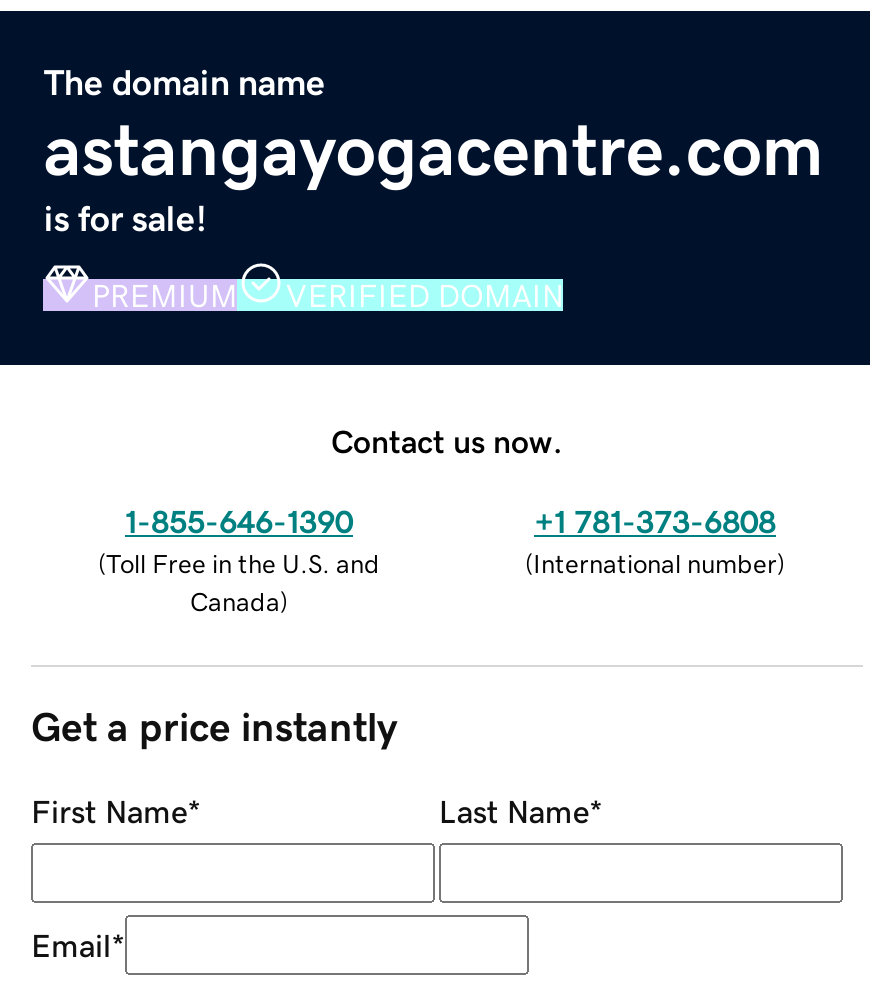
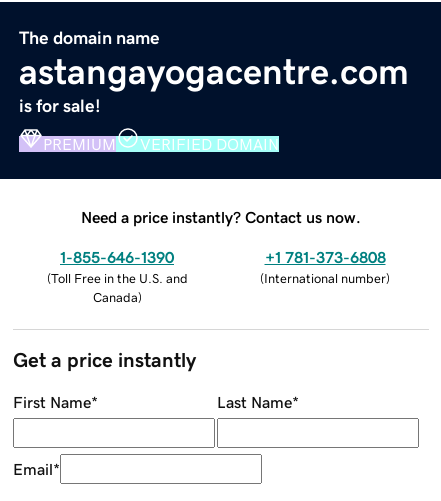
- Contact us now.
+ Need a price instantly? Contact us now.
